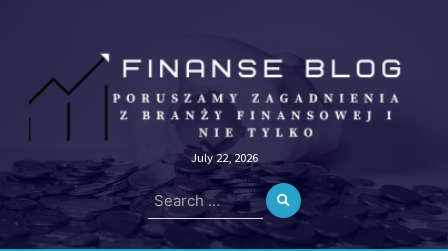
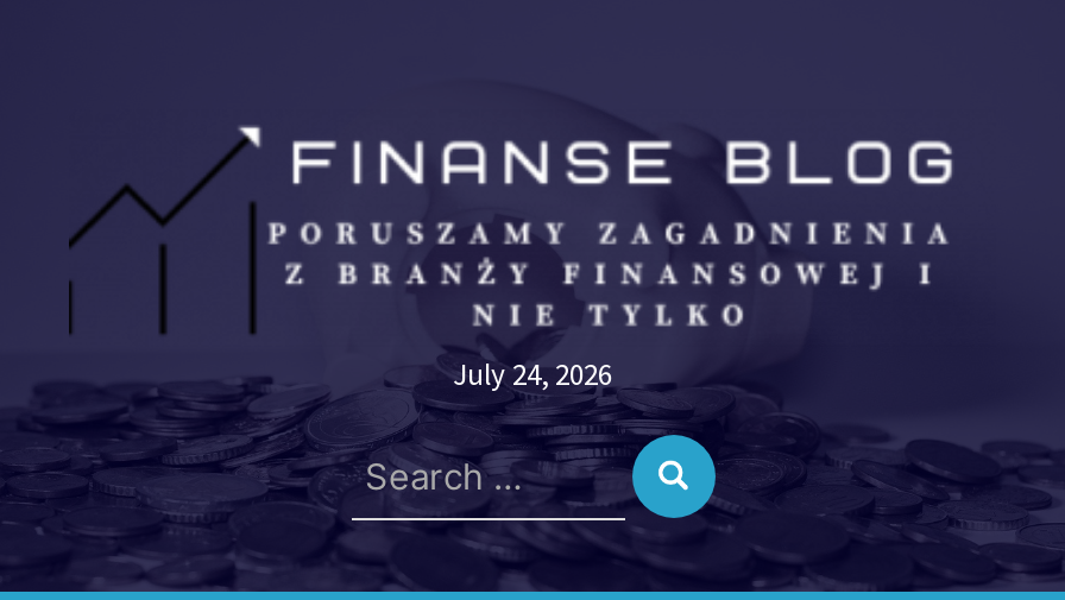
- July 22, 2026
+ July 24, 2026
